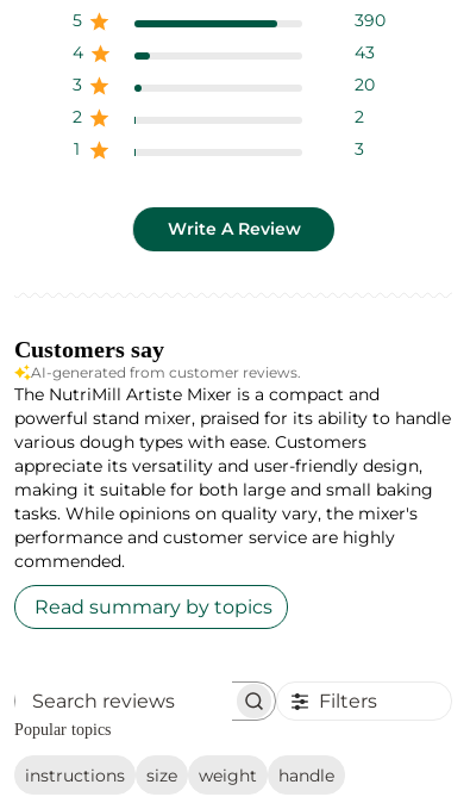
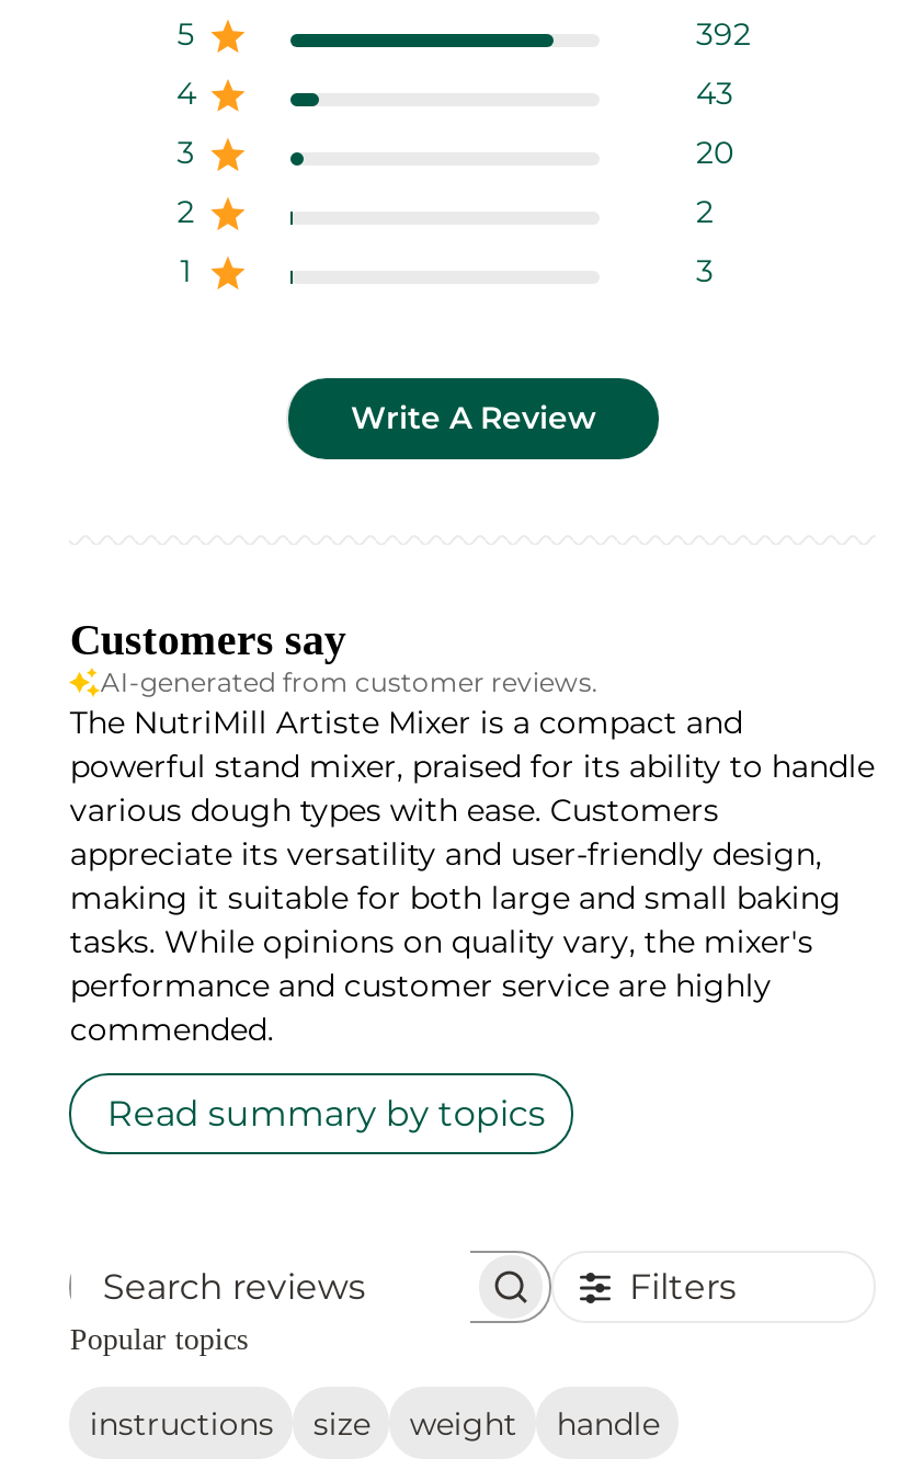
- 390
+ 392
